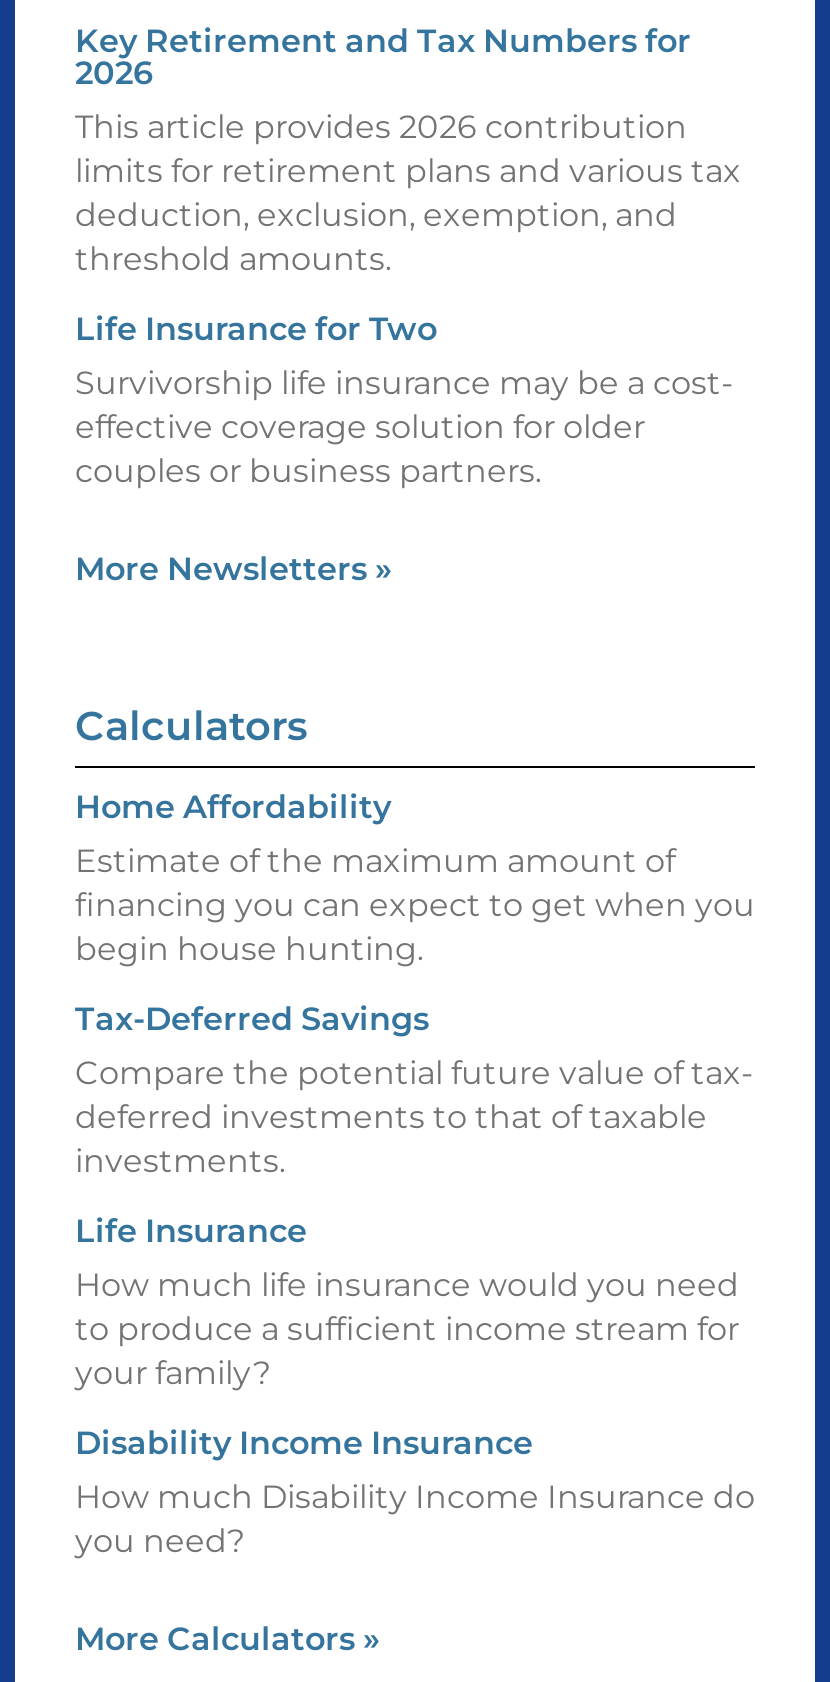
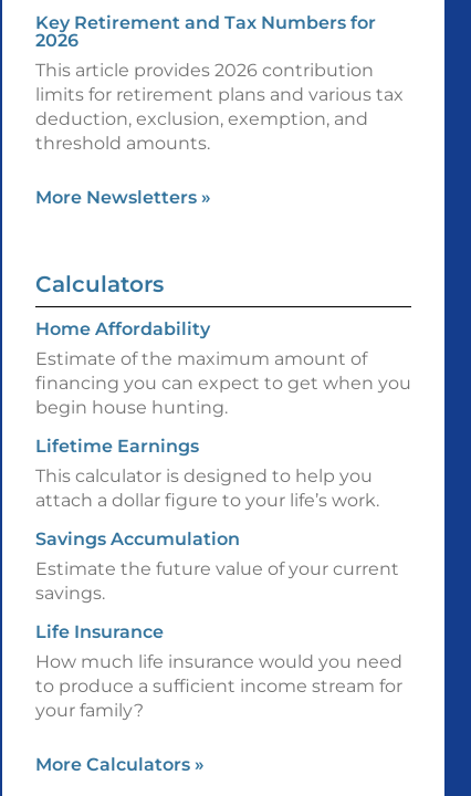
- Life Insurance for Two
- Survivorship life insurance may be a cost-
- effective coverage solution for older
- couples or business partners.

- Tax-Deferred Savings
- Compare the potential future value of tax-
- deferred investments to that of taxable
- investments.
+ Lifetime Earnings
+ This calculator is designed to help you
+ attach a dollar figure to your life’s work.
+ Savings Accumulation
+ Estimate the future value of your current
+ savings.

- Disability Income Insurance
- How much Disability Income Insurance do
- you need?
